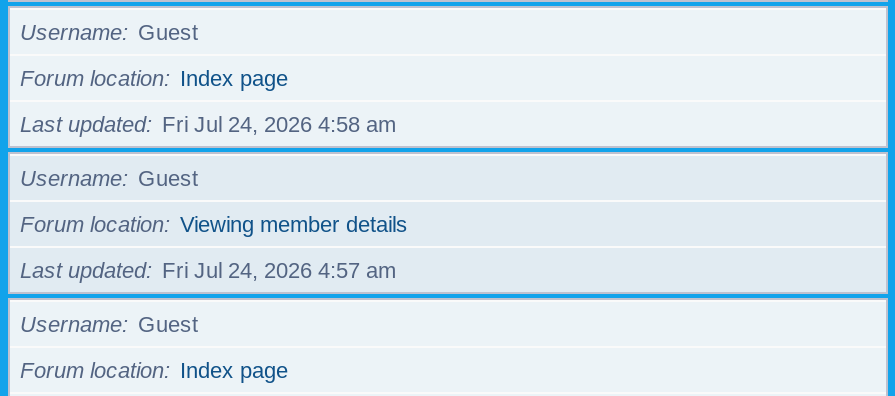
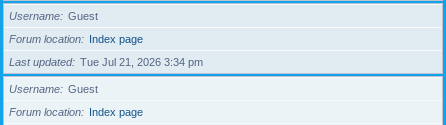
- Fri Jul 24, 2026 4:58 am
- Username
- Guest
- Forum location
- Viewing member details
- Last updated
- Fri Jul 24, 2026 4:57 am
+ Tue Jul 21, 2026 3:34 pm
